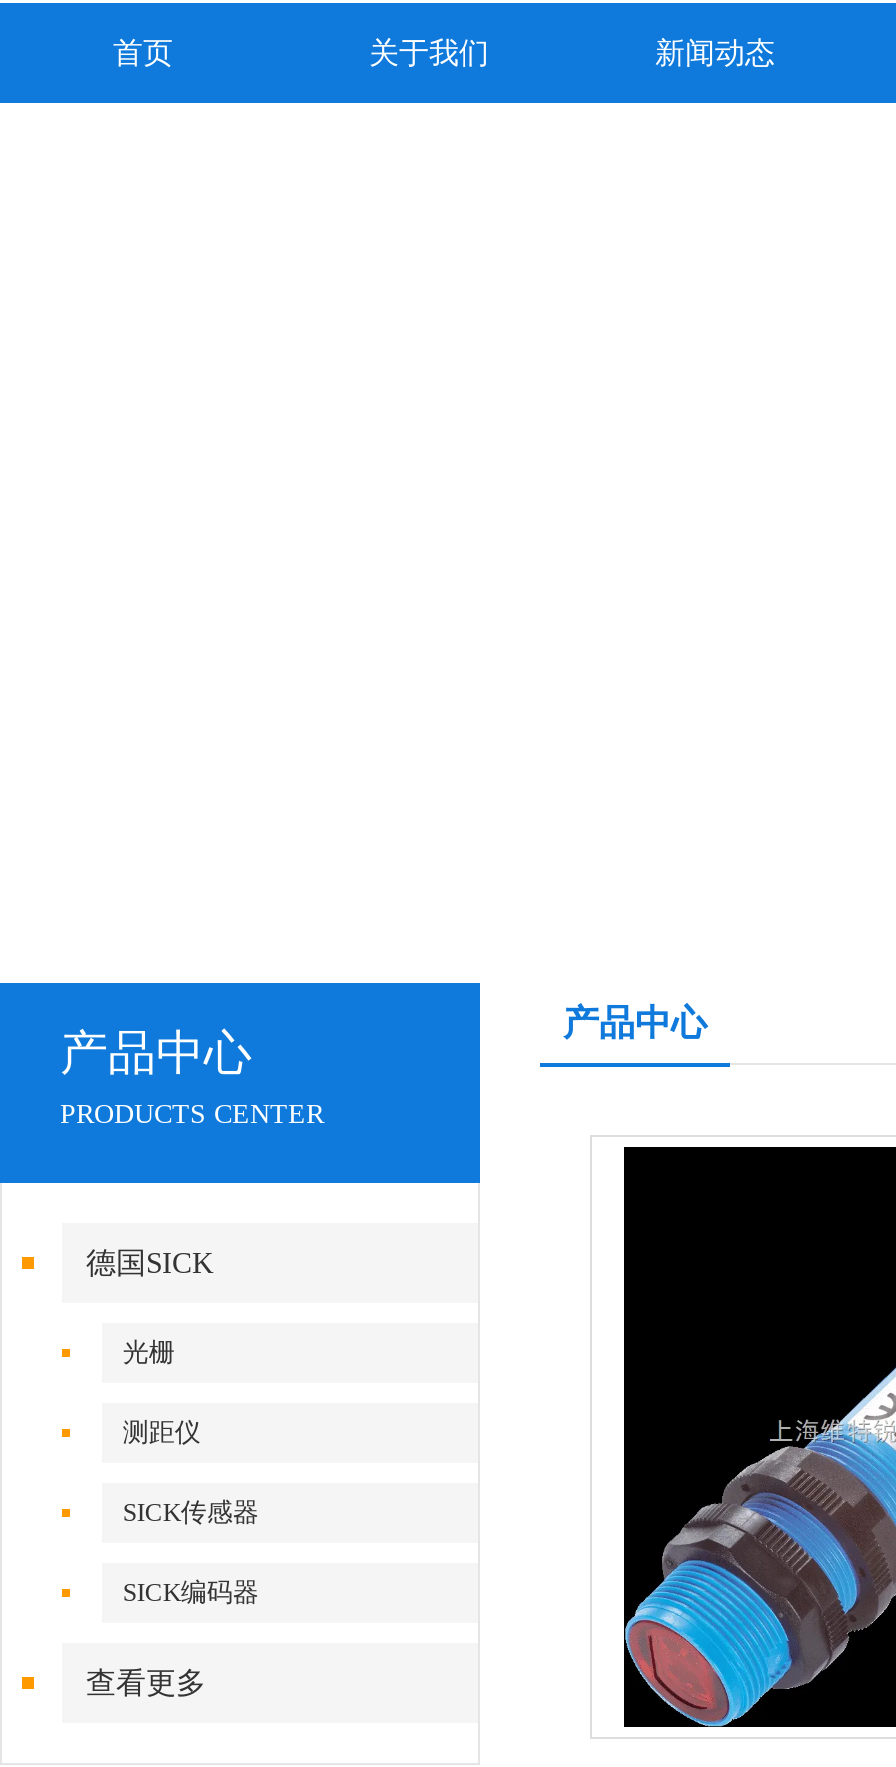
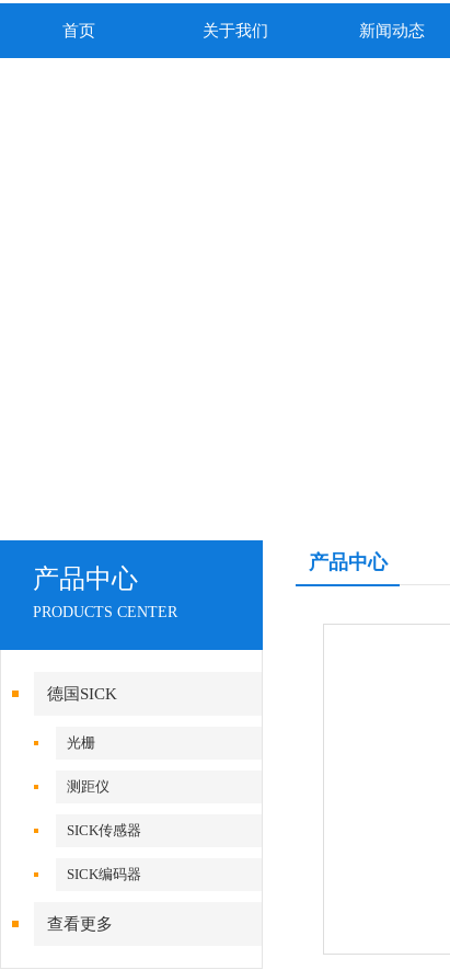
- [image]
